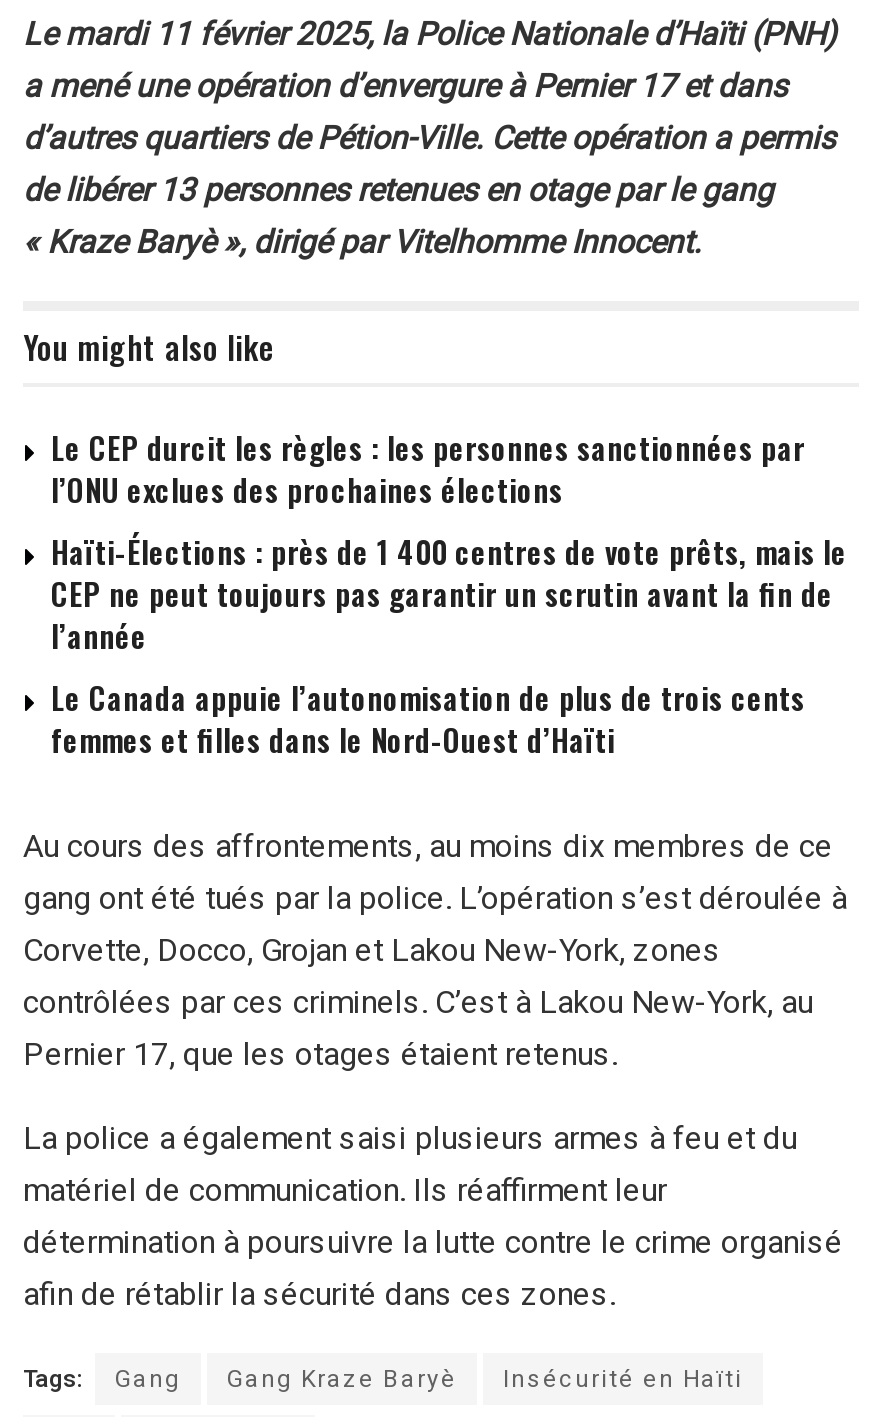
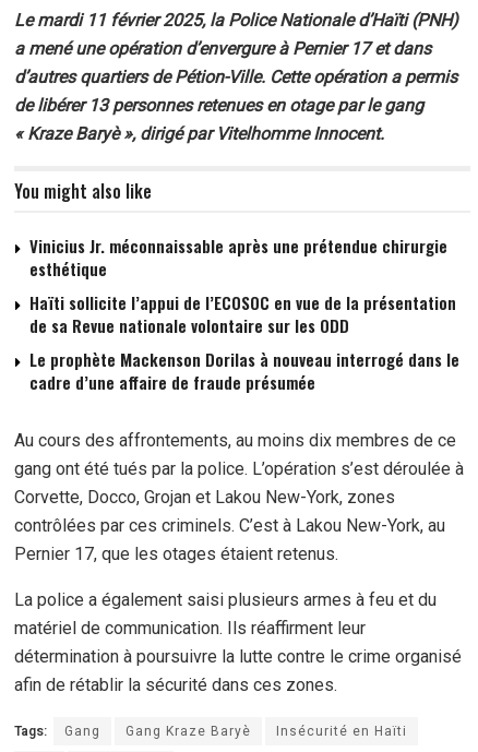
- Le CEP durcit les règles : les personnes sanctionnées par
- l’ONU exclues des prochaines élections
- Haïti-Élections : près de 1 400 centres de vote prêts, mais le
- CEP ne peut toujours pas garantir un scrutin avant la fin de
- l’année
- Le Canada appuie l’autonomisation de plus de trois cents
- femmes et filles dans le Nord-Ouest d’Haïti
+ Vinicius Jr. méconnaissable après une prétendue chirurgie
+ esthétique
+ Haïti sollicite l’appui de l’ECOSOC en vue de la présentation
+ de sa Revue nationale volontaire sur les ODD
+ Le prophète Mackenson Dorilas à nouveau interrogé dans le
+ cadre d’une affaire de fraude présumée
